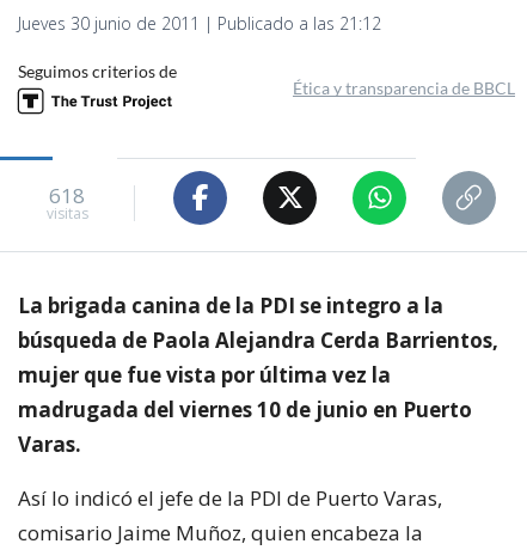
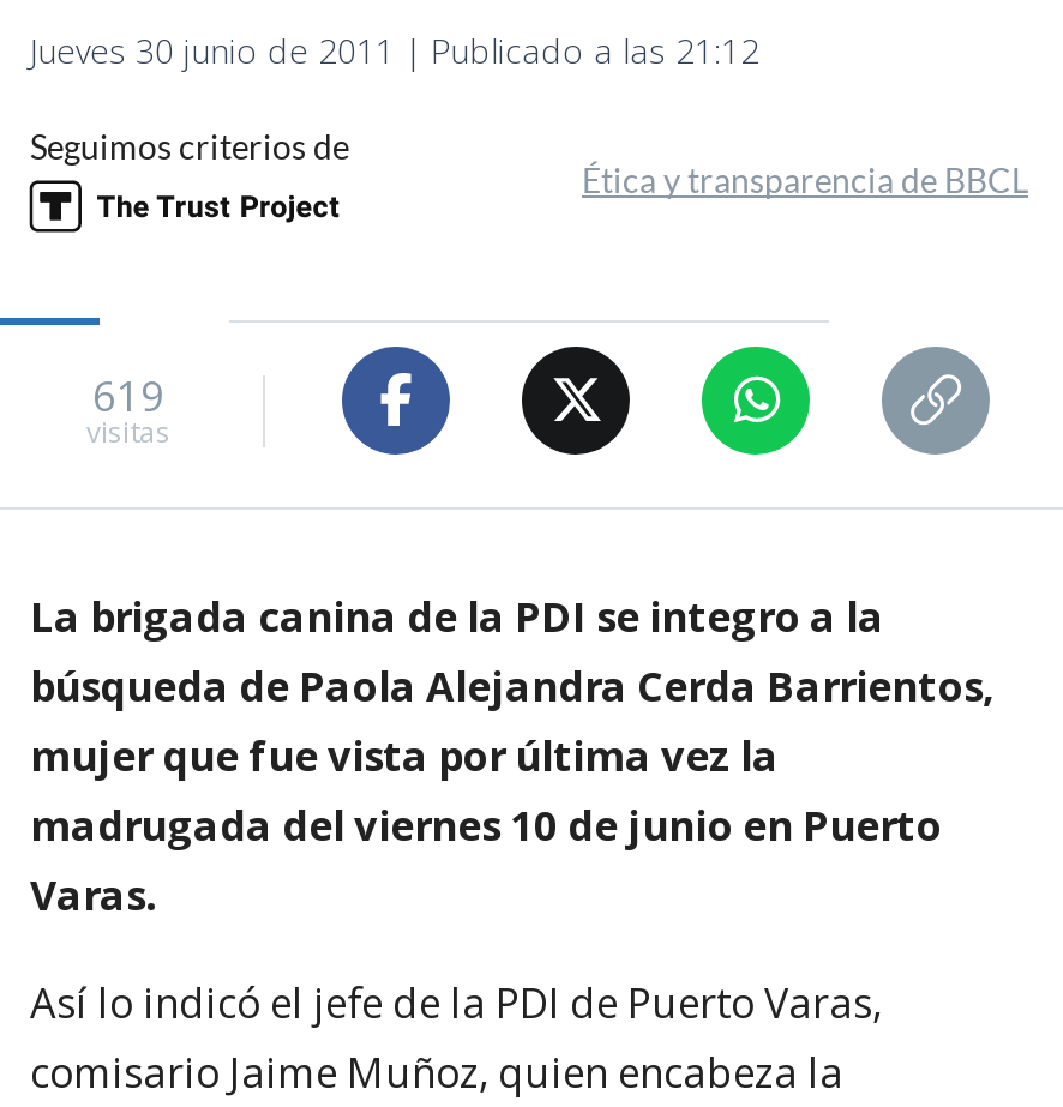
- 618
+ 619
